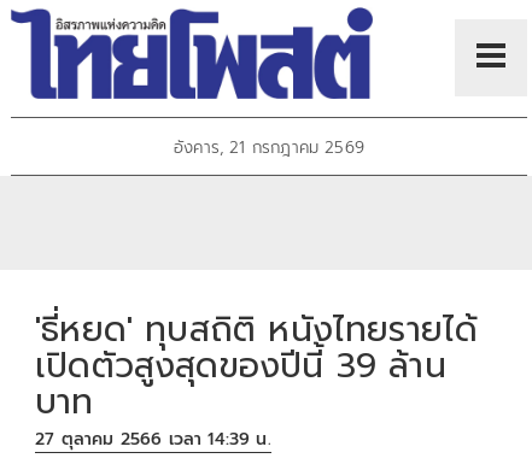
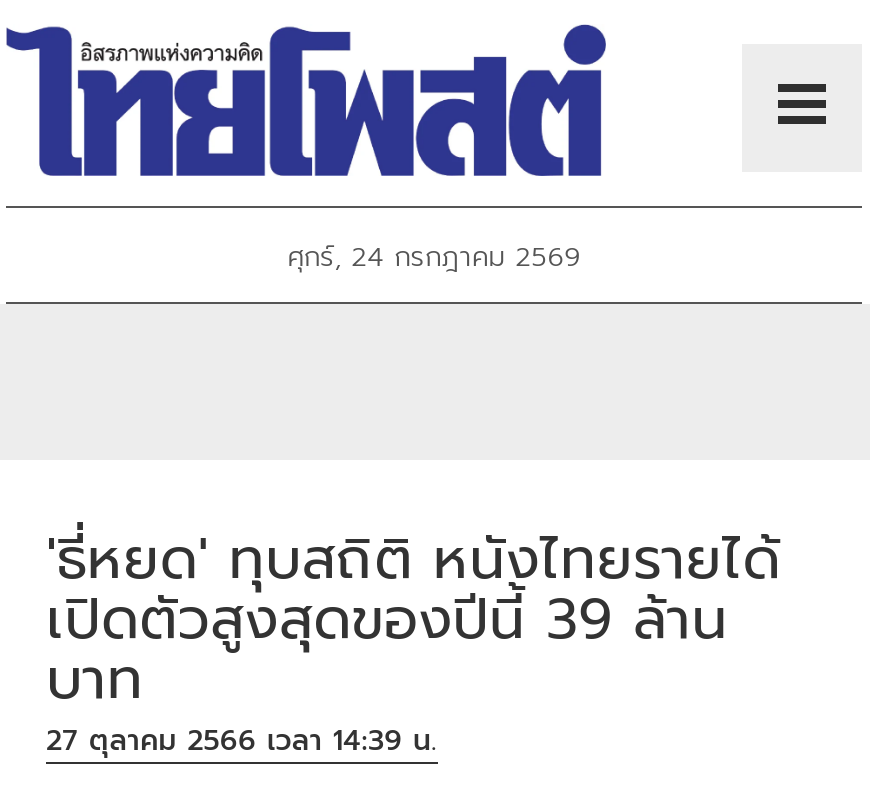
- อังคาร, 21 กรกฎาคม 2569
+ ศุกร์, 24 กรกฎาคม 2569
